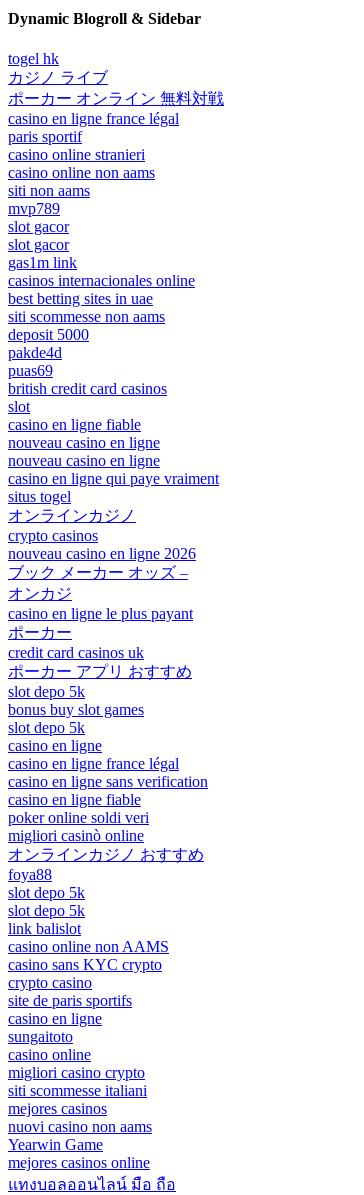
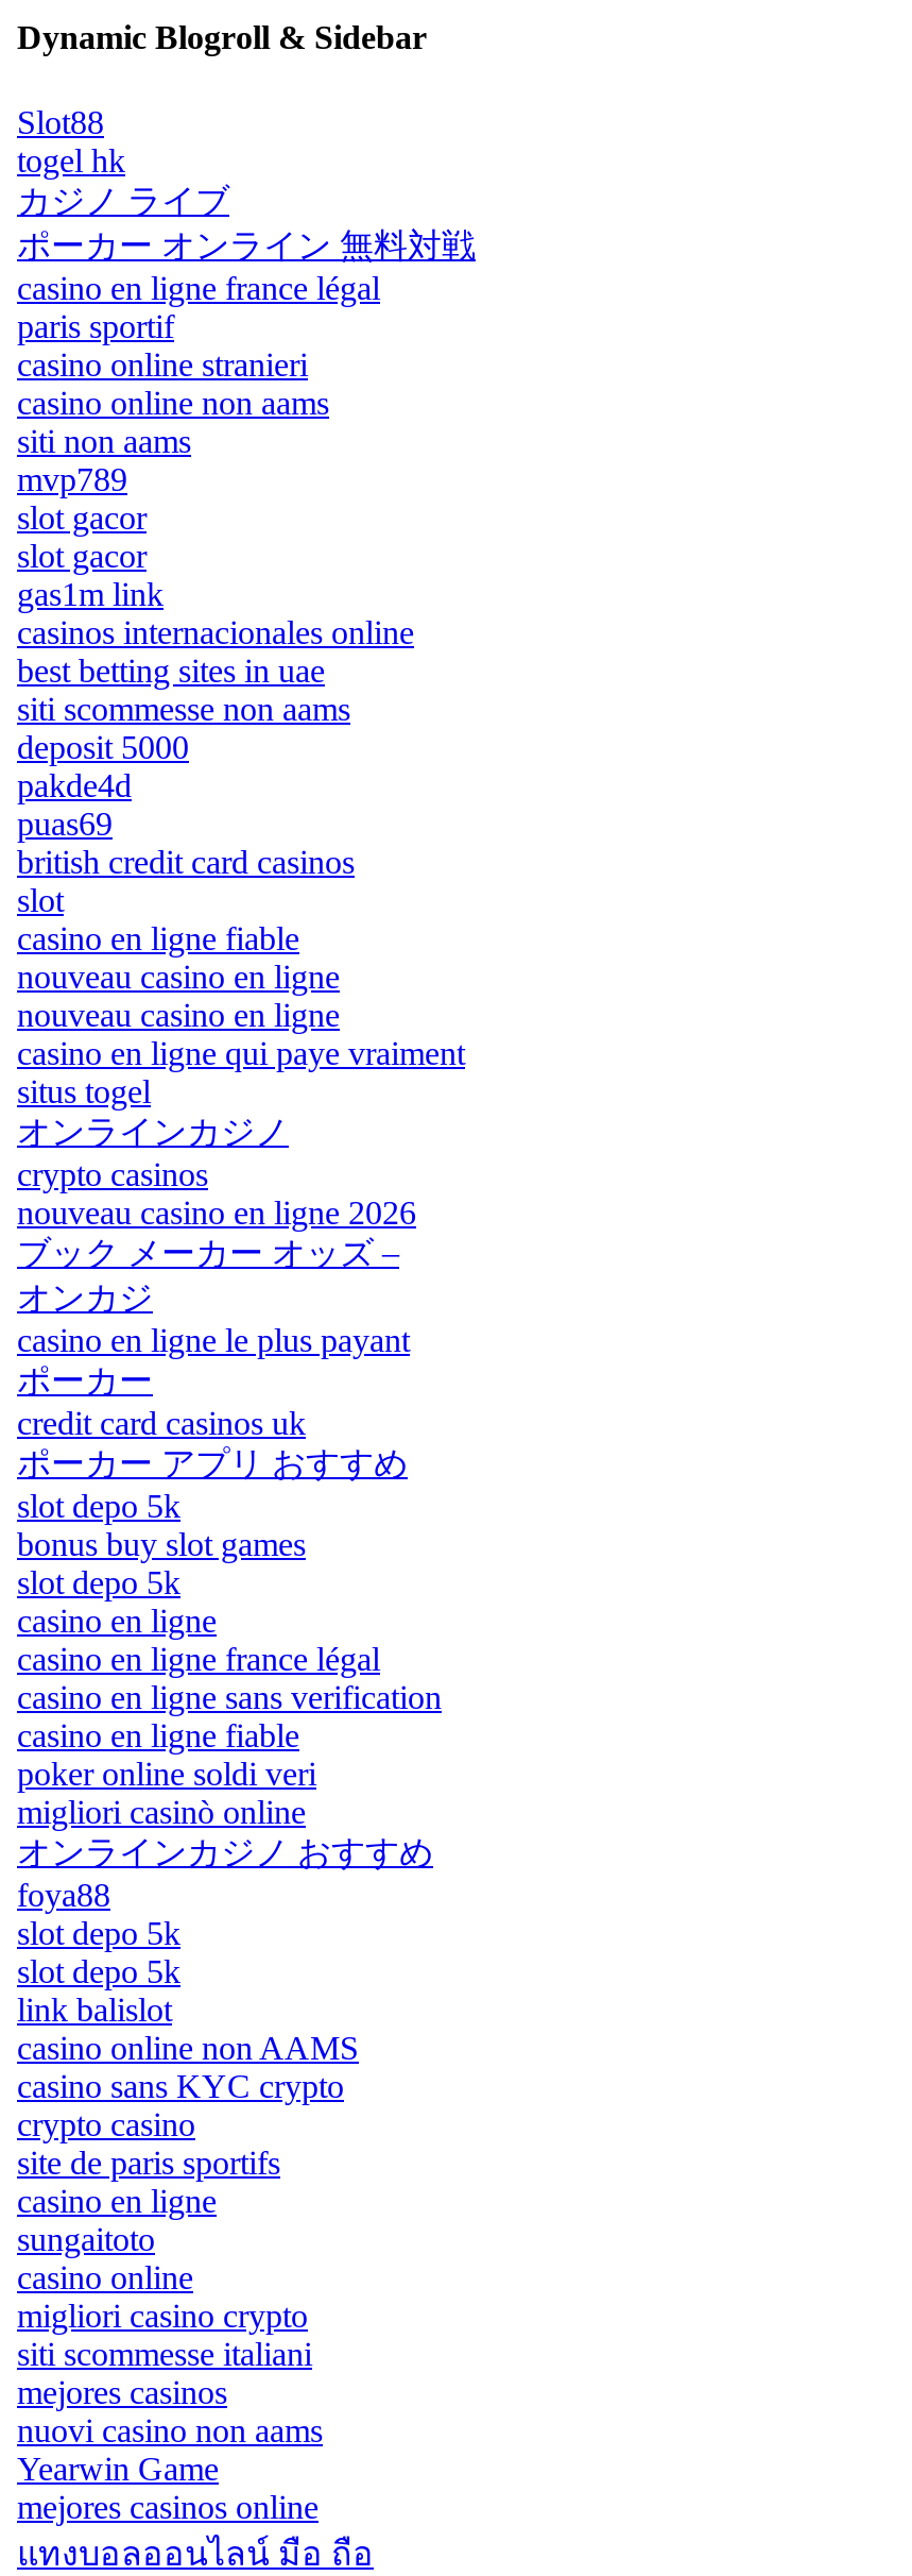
+ Slot88
